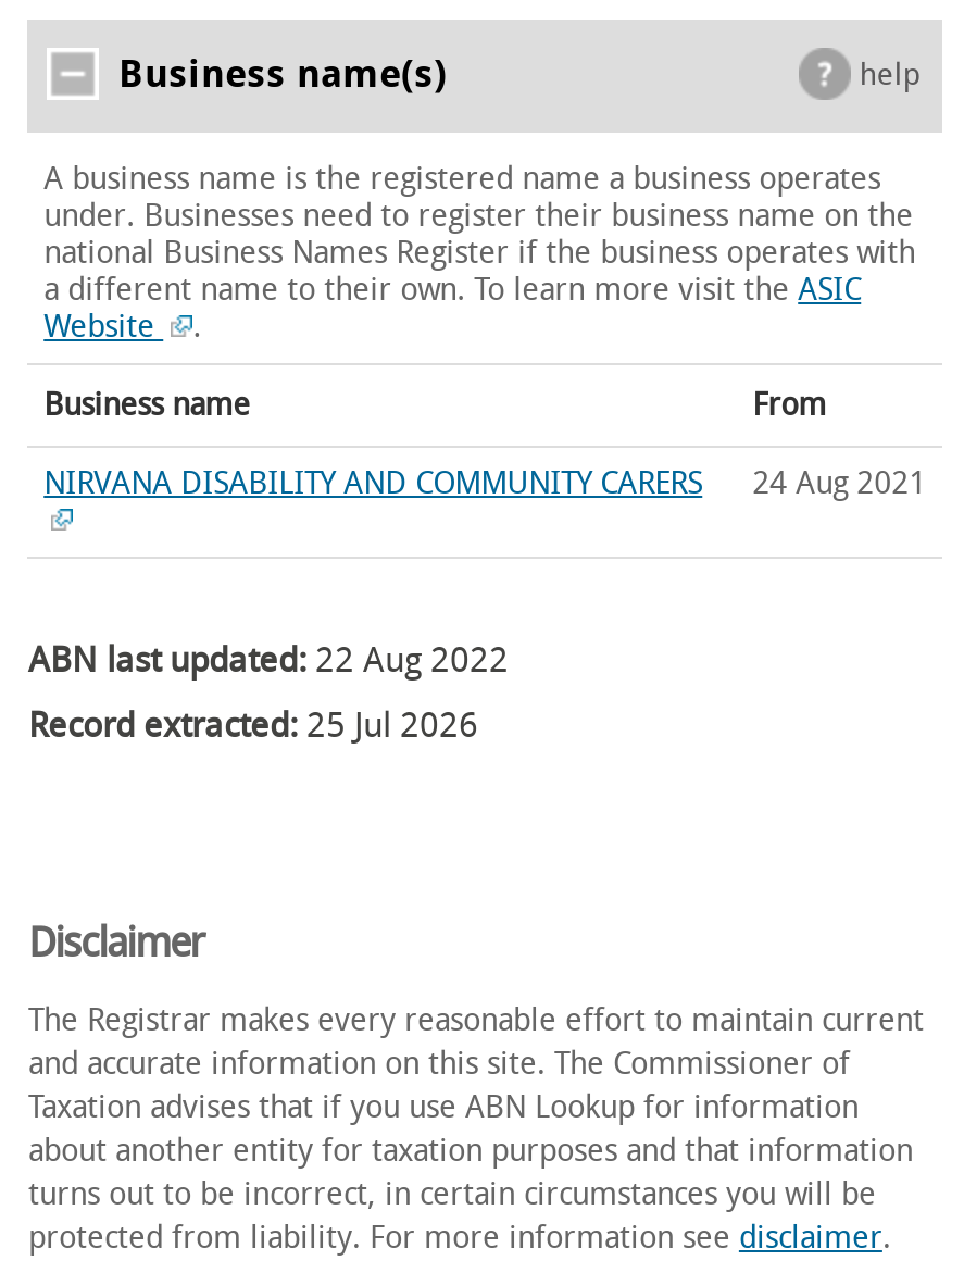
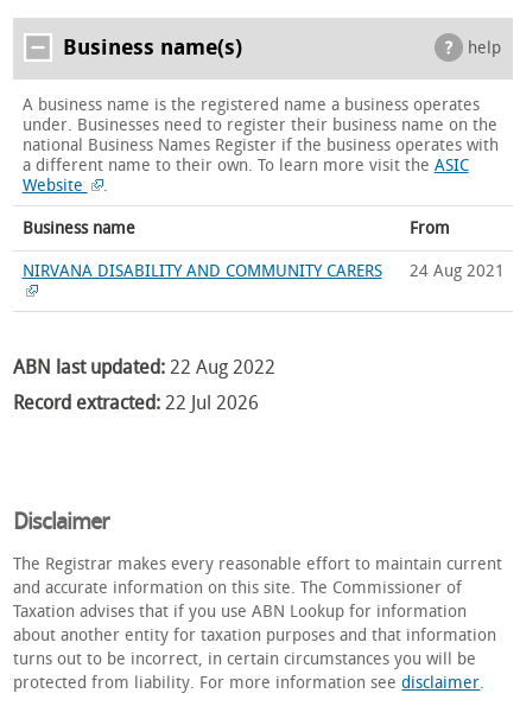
- Record extracted: 25 Jul 2026
+ Record extracted: 22 Jul 2026
